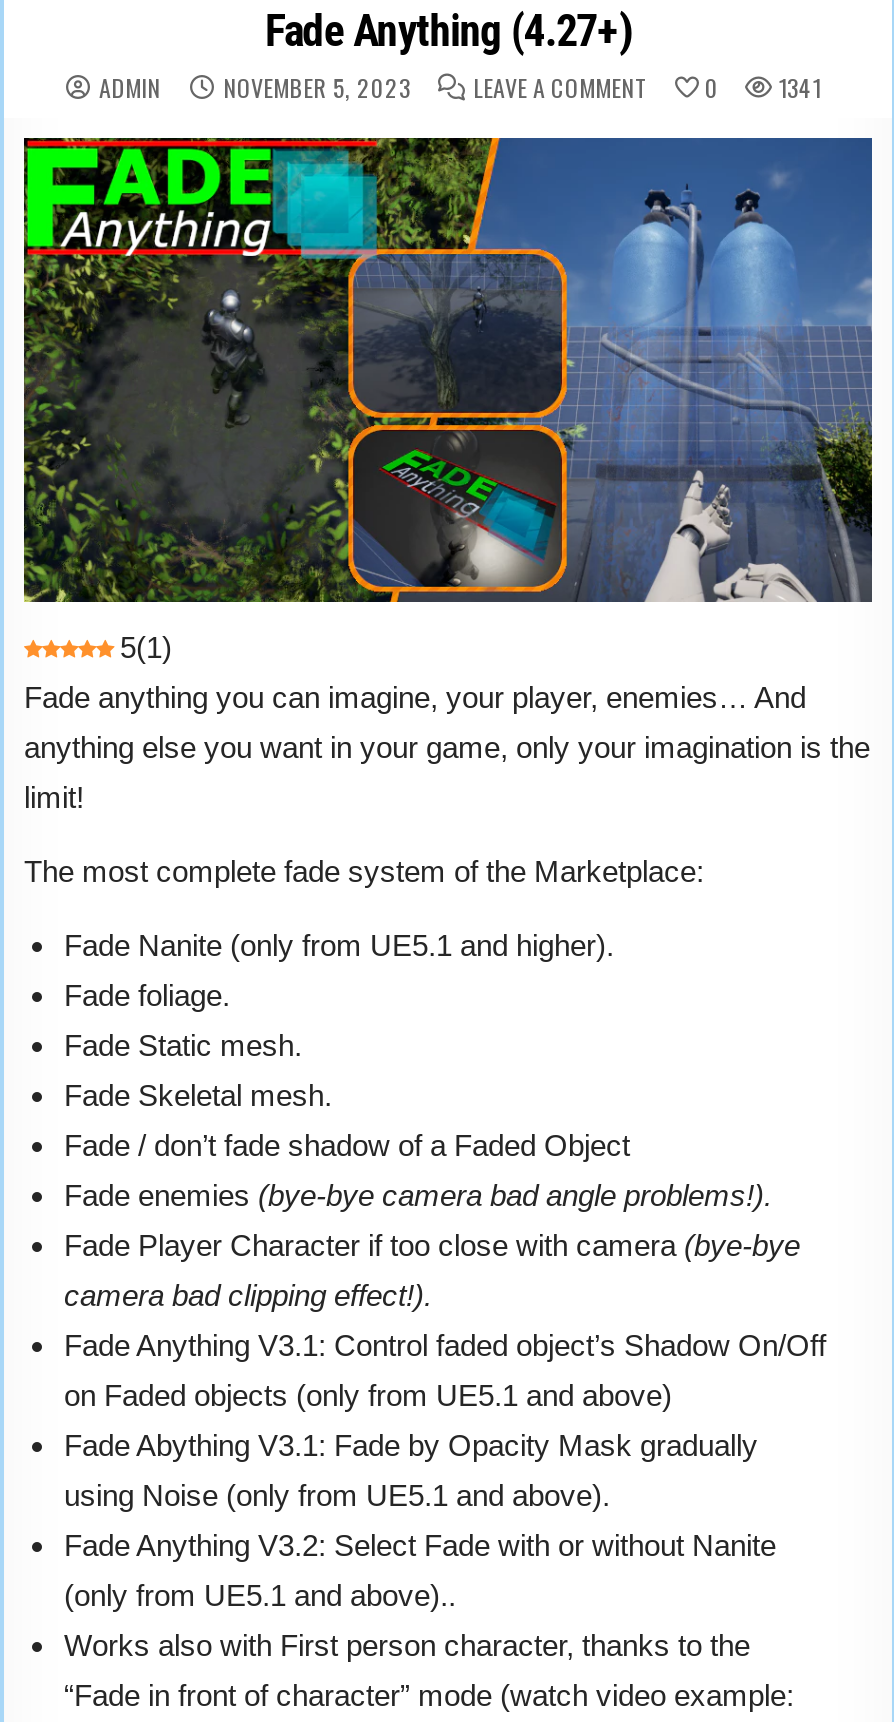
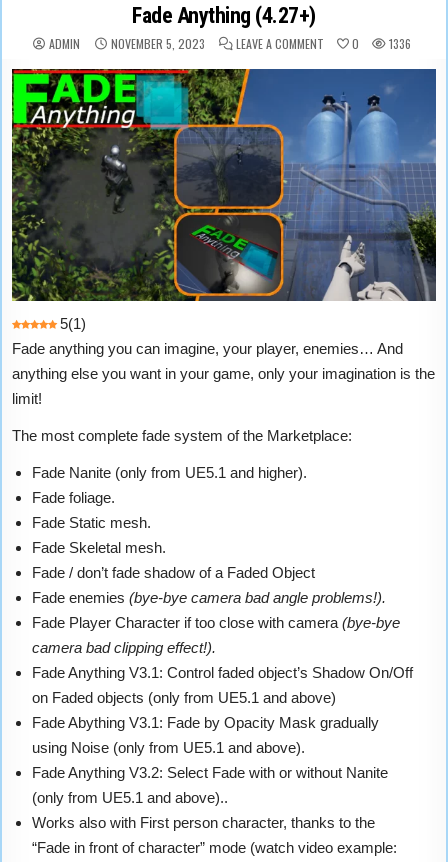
- 1341
+ 1336
